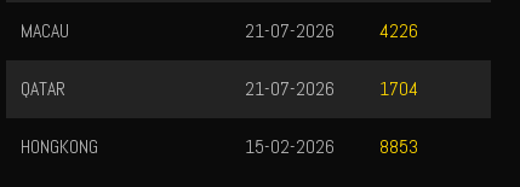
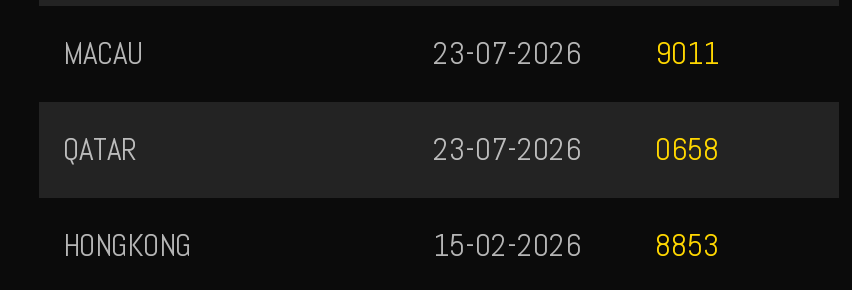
- 21-07-2026
+ 23-07-2026

- 4226
+ 9011

- 21-07-2026
+ 23-07-2026

- 1704
+ 0658
